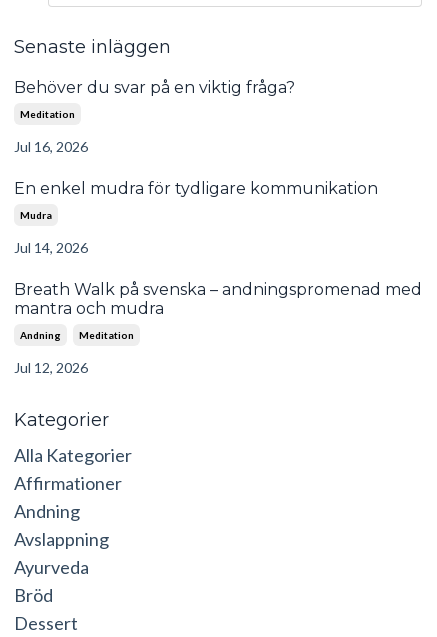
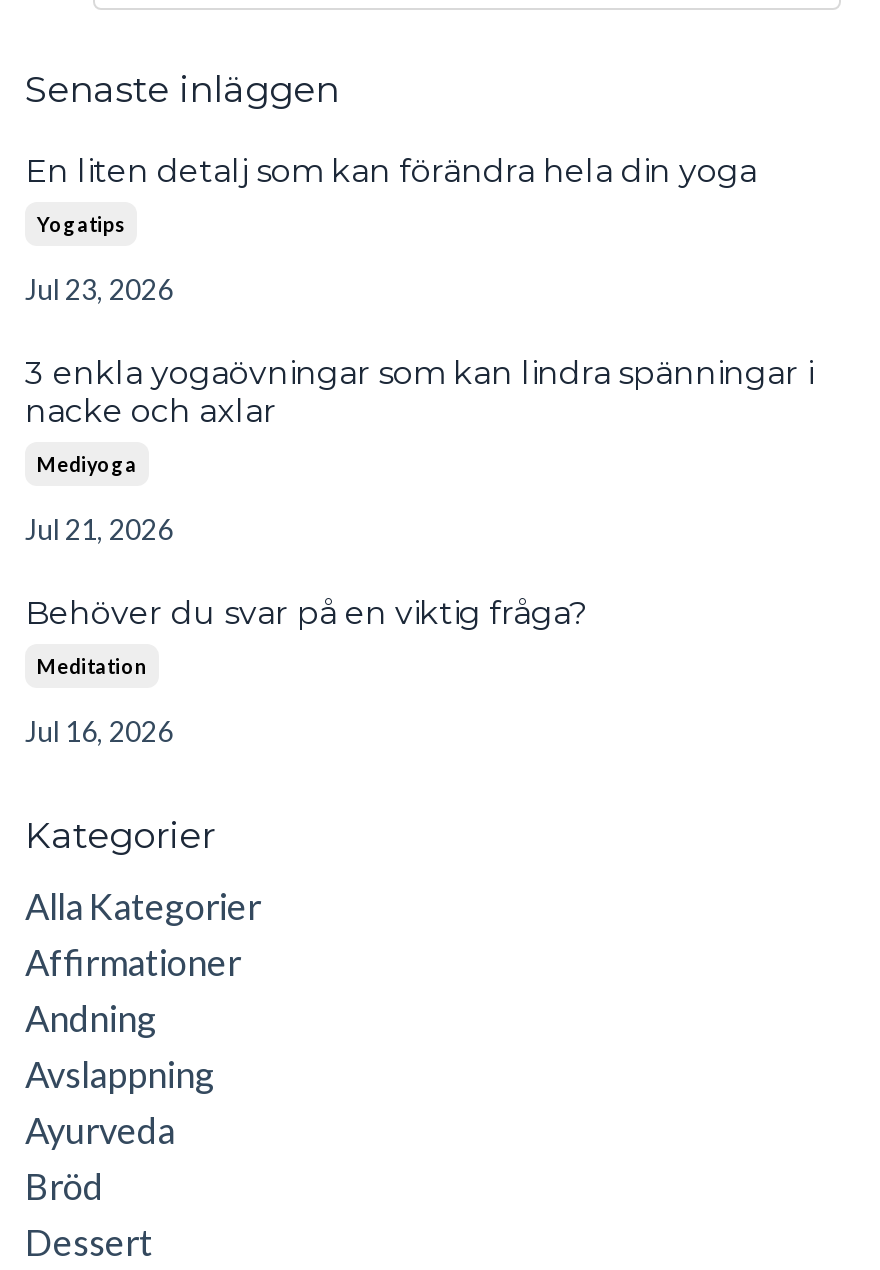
+ En liten detalj som kan förändra hela din yoga
+ Yogatips
+ Jul 23, 2026
+ 3 enkla yogaövningar som kan lindra spänningar i
+ nacke och axlar
+ Mediyoga
+ Jul 21, 2026

moved down: Behöver du svar på en viktig fråga? | Meditation | Jul 16, 2026

- En enkel mudra för tydligare kommunikation
- Mudra
- Jul 14, 2026
- Breath Walk på svenska – andningspromenad med
- mantra och mudra
- Andning
- Meditation
- Jul 12, 2026
